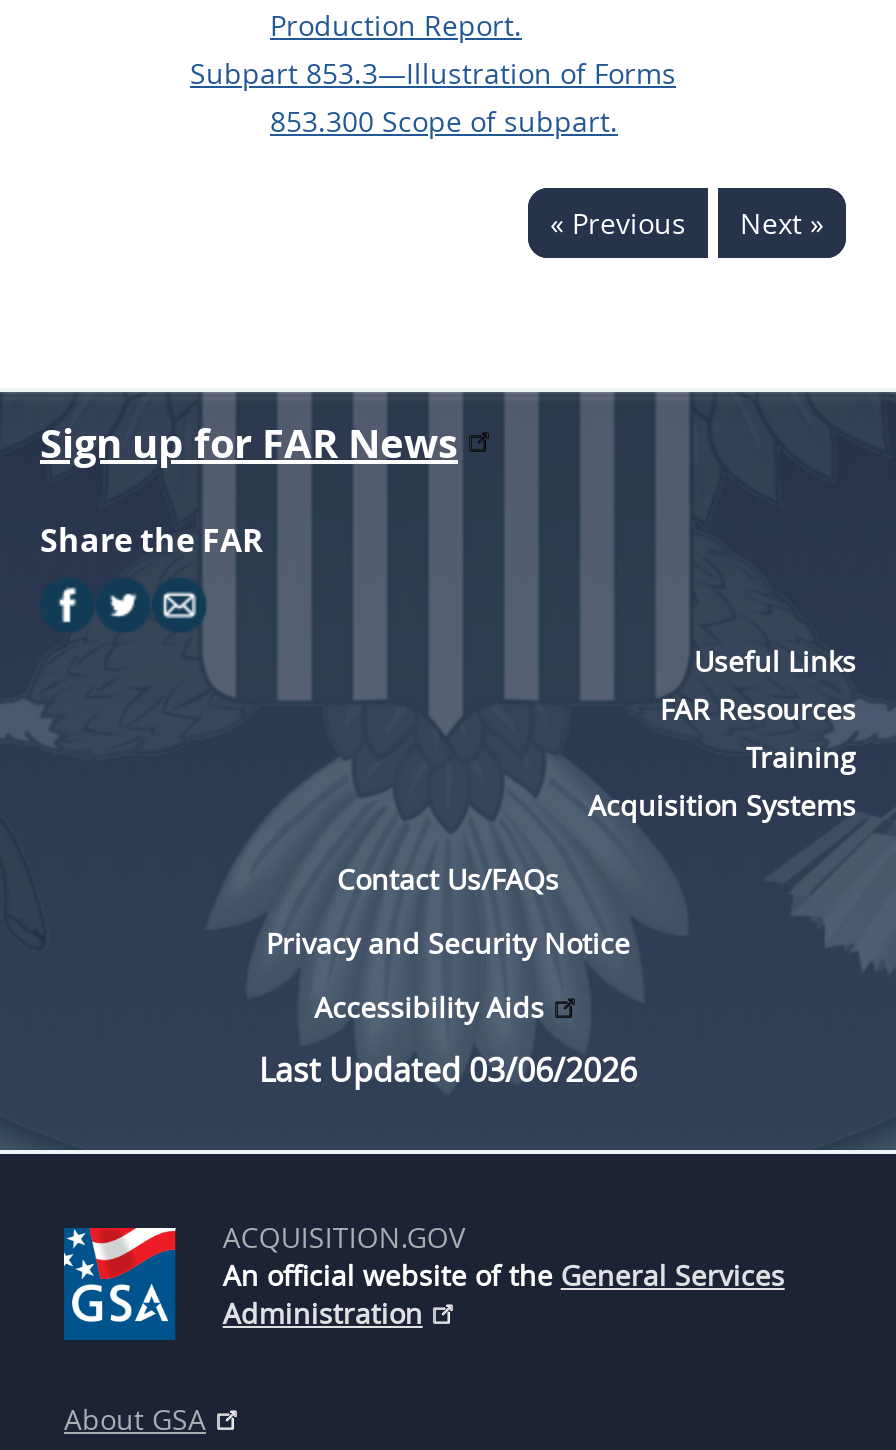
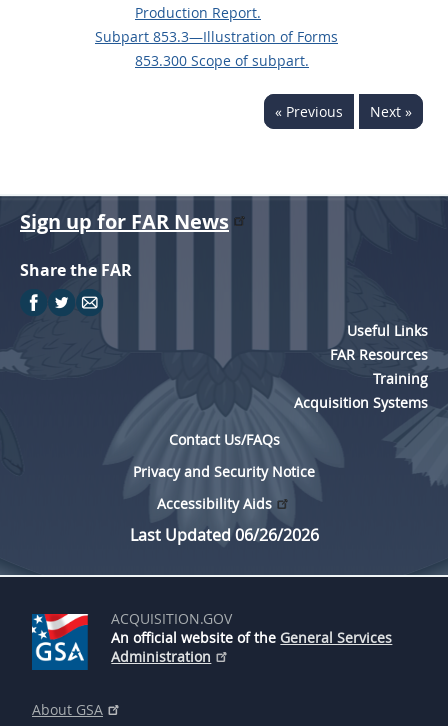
- Last Updated 03/06/2026
+ Last Updated 06/26/2026
